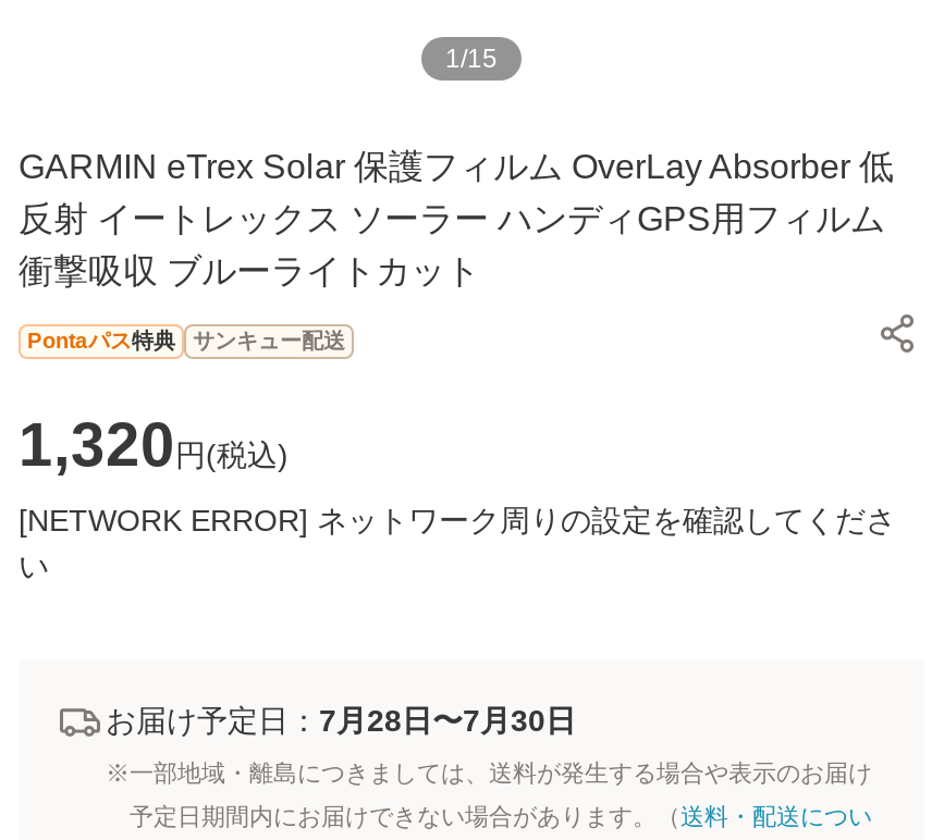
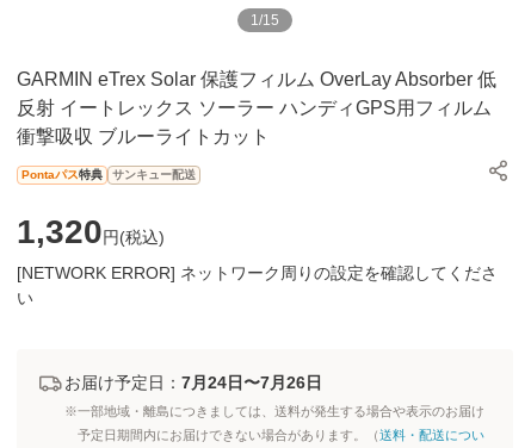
- お届け予定日：7月28日〜7月30日
+ お届け予定日：7月24日〜7月26日
